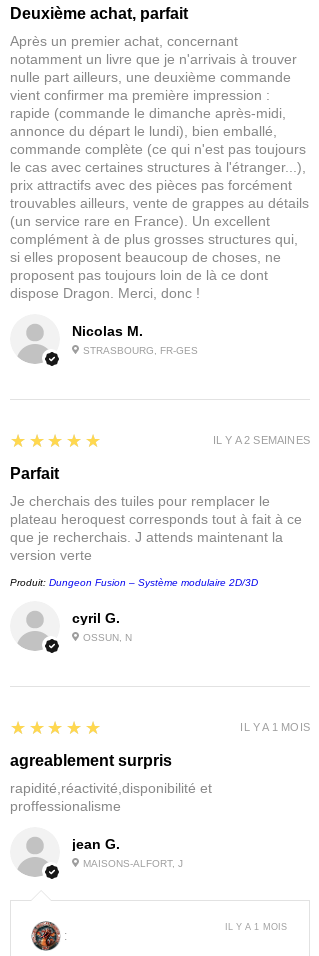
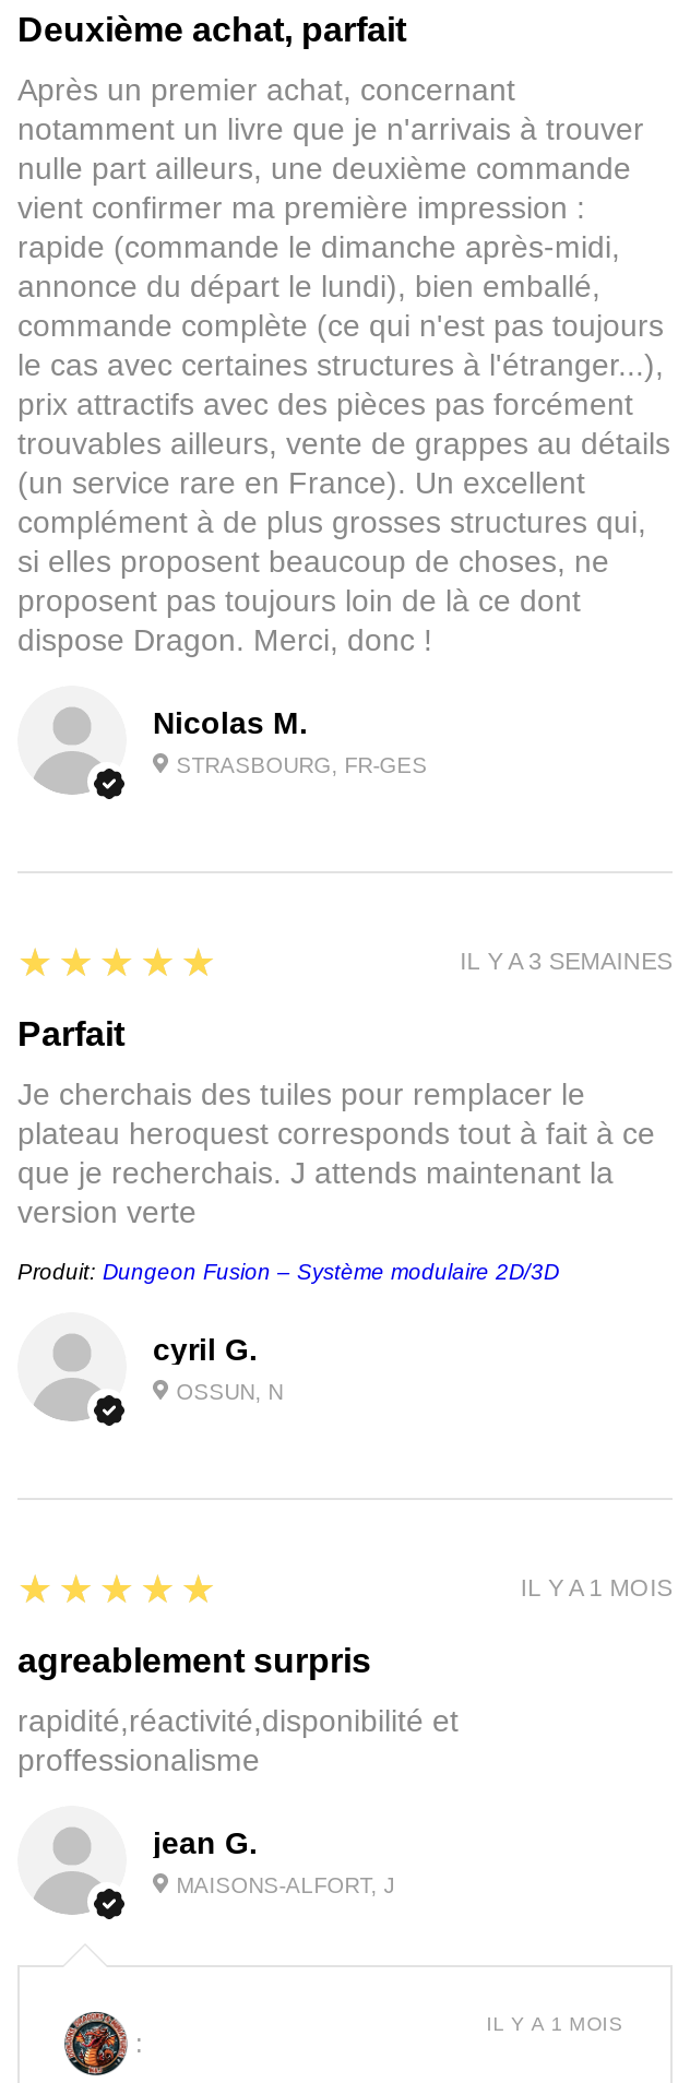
- IL Y A 2 SEMAINES
+ IL Y A 3 SEMAINES
